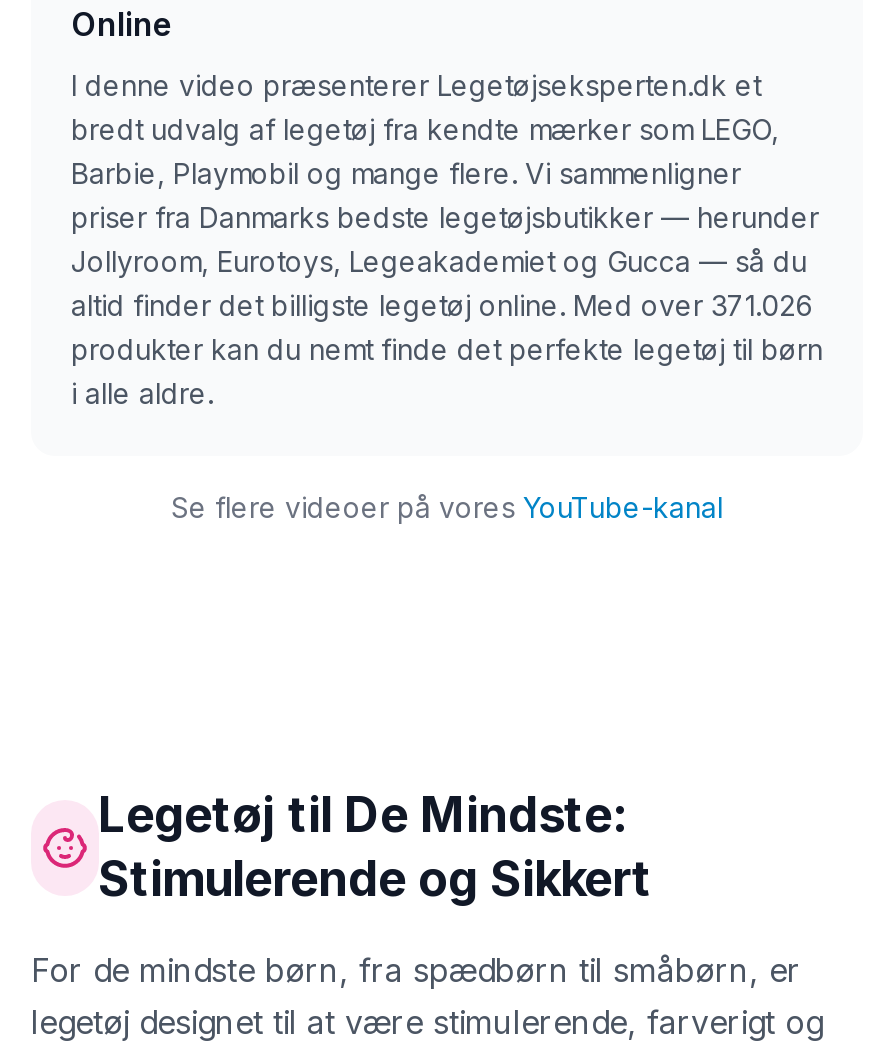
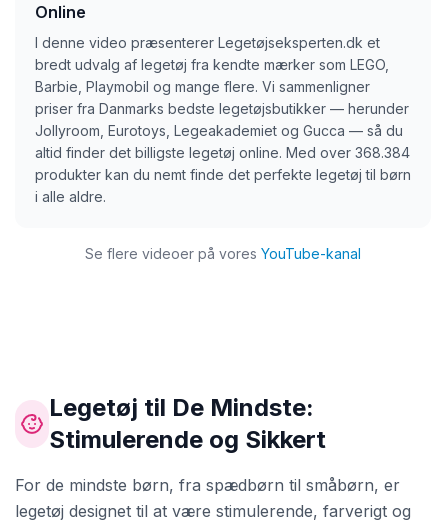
- altid finder det billigste legetøj online. Med over 371.026
+ altid finder det billigste legetøj online. Med over 368.384
